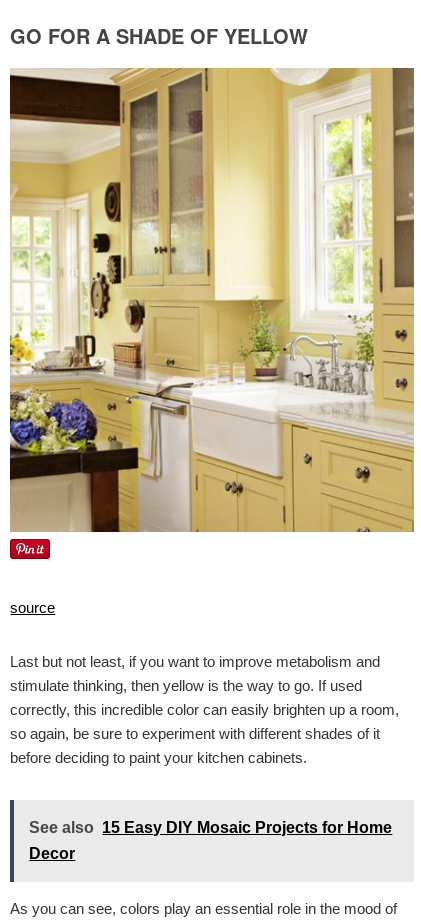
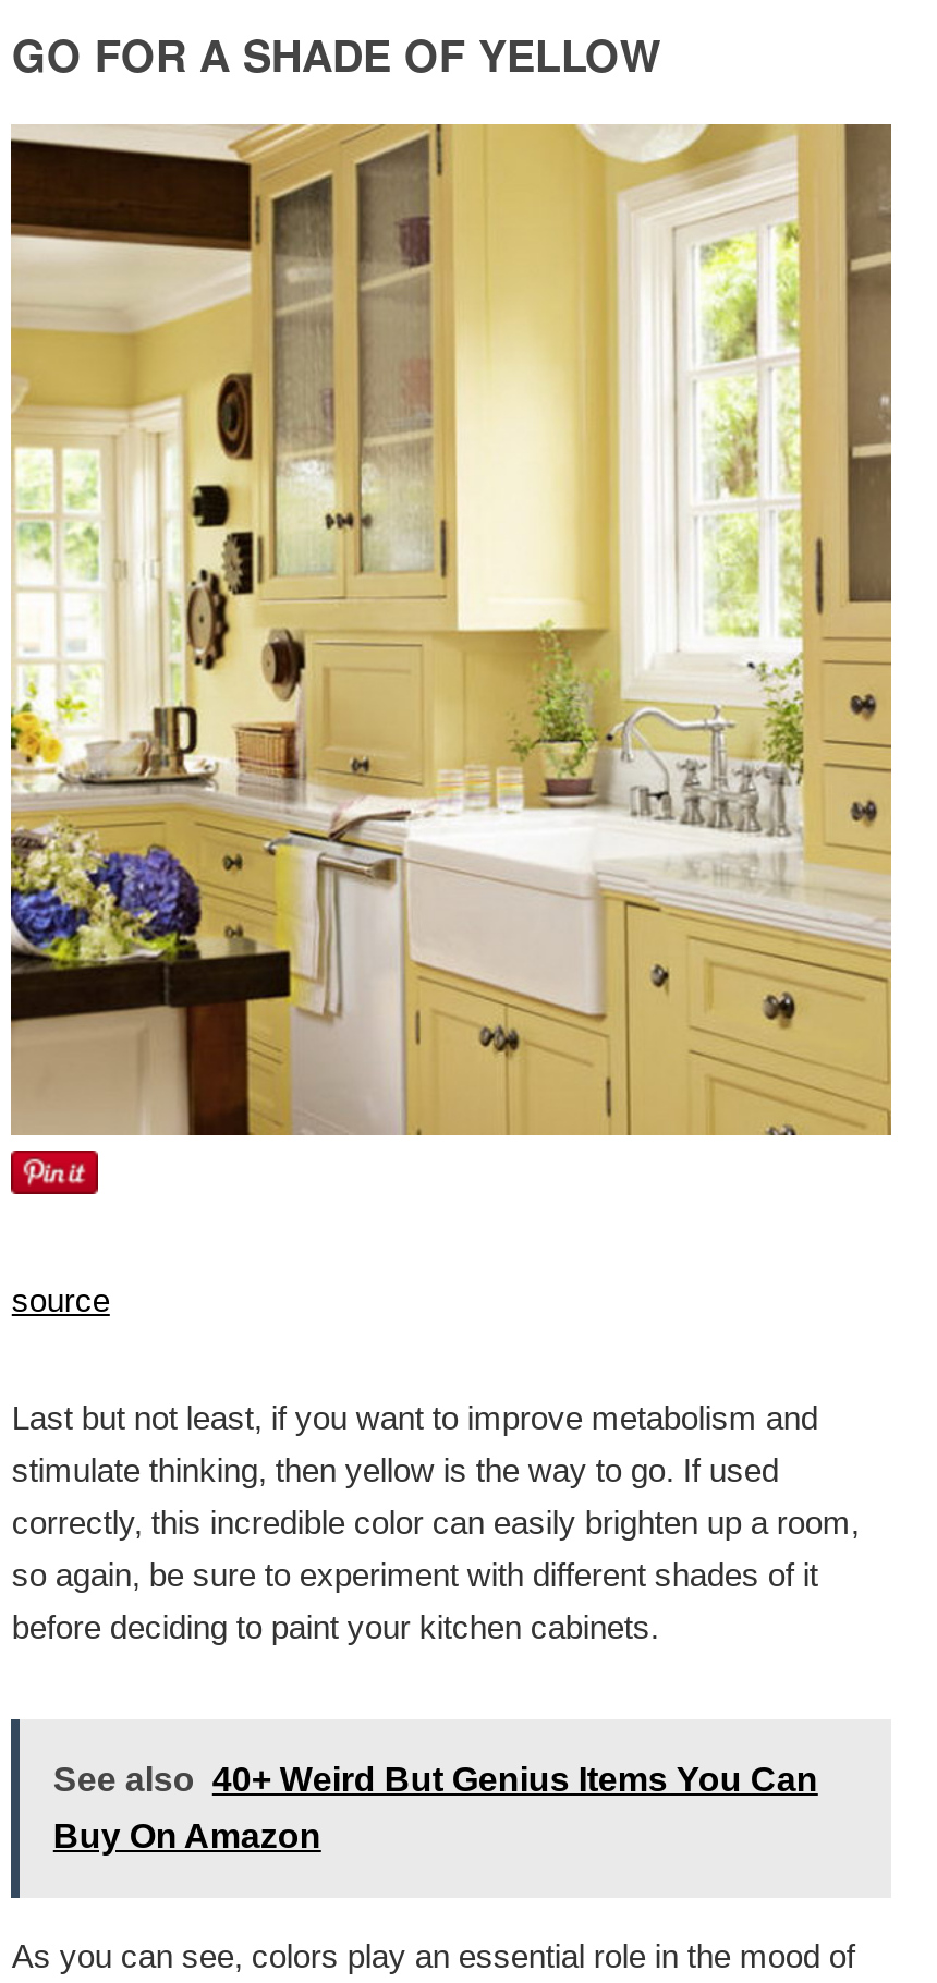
- See also 15 Easy DIY Mosaic Projects for Home
+ See also 40+ Weird But Genius Items You Can

- Decor
+ Buy On Amazon
